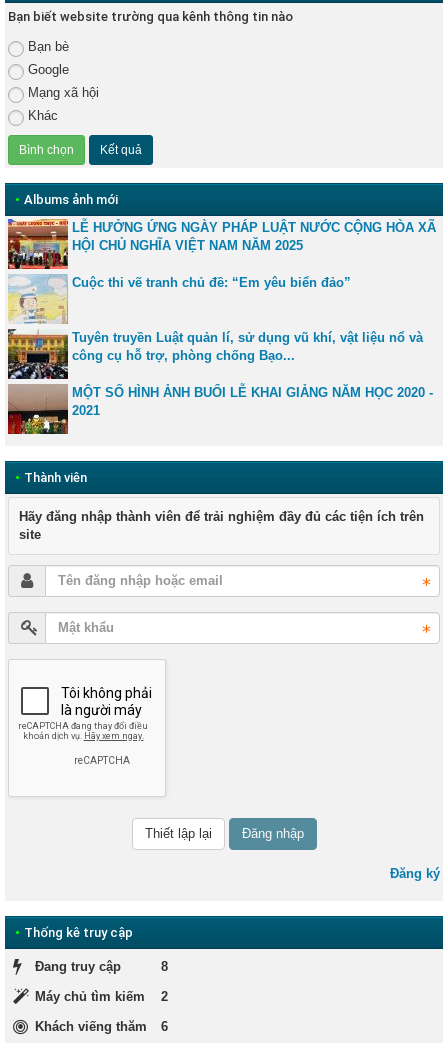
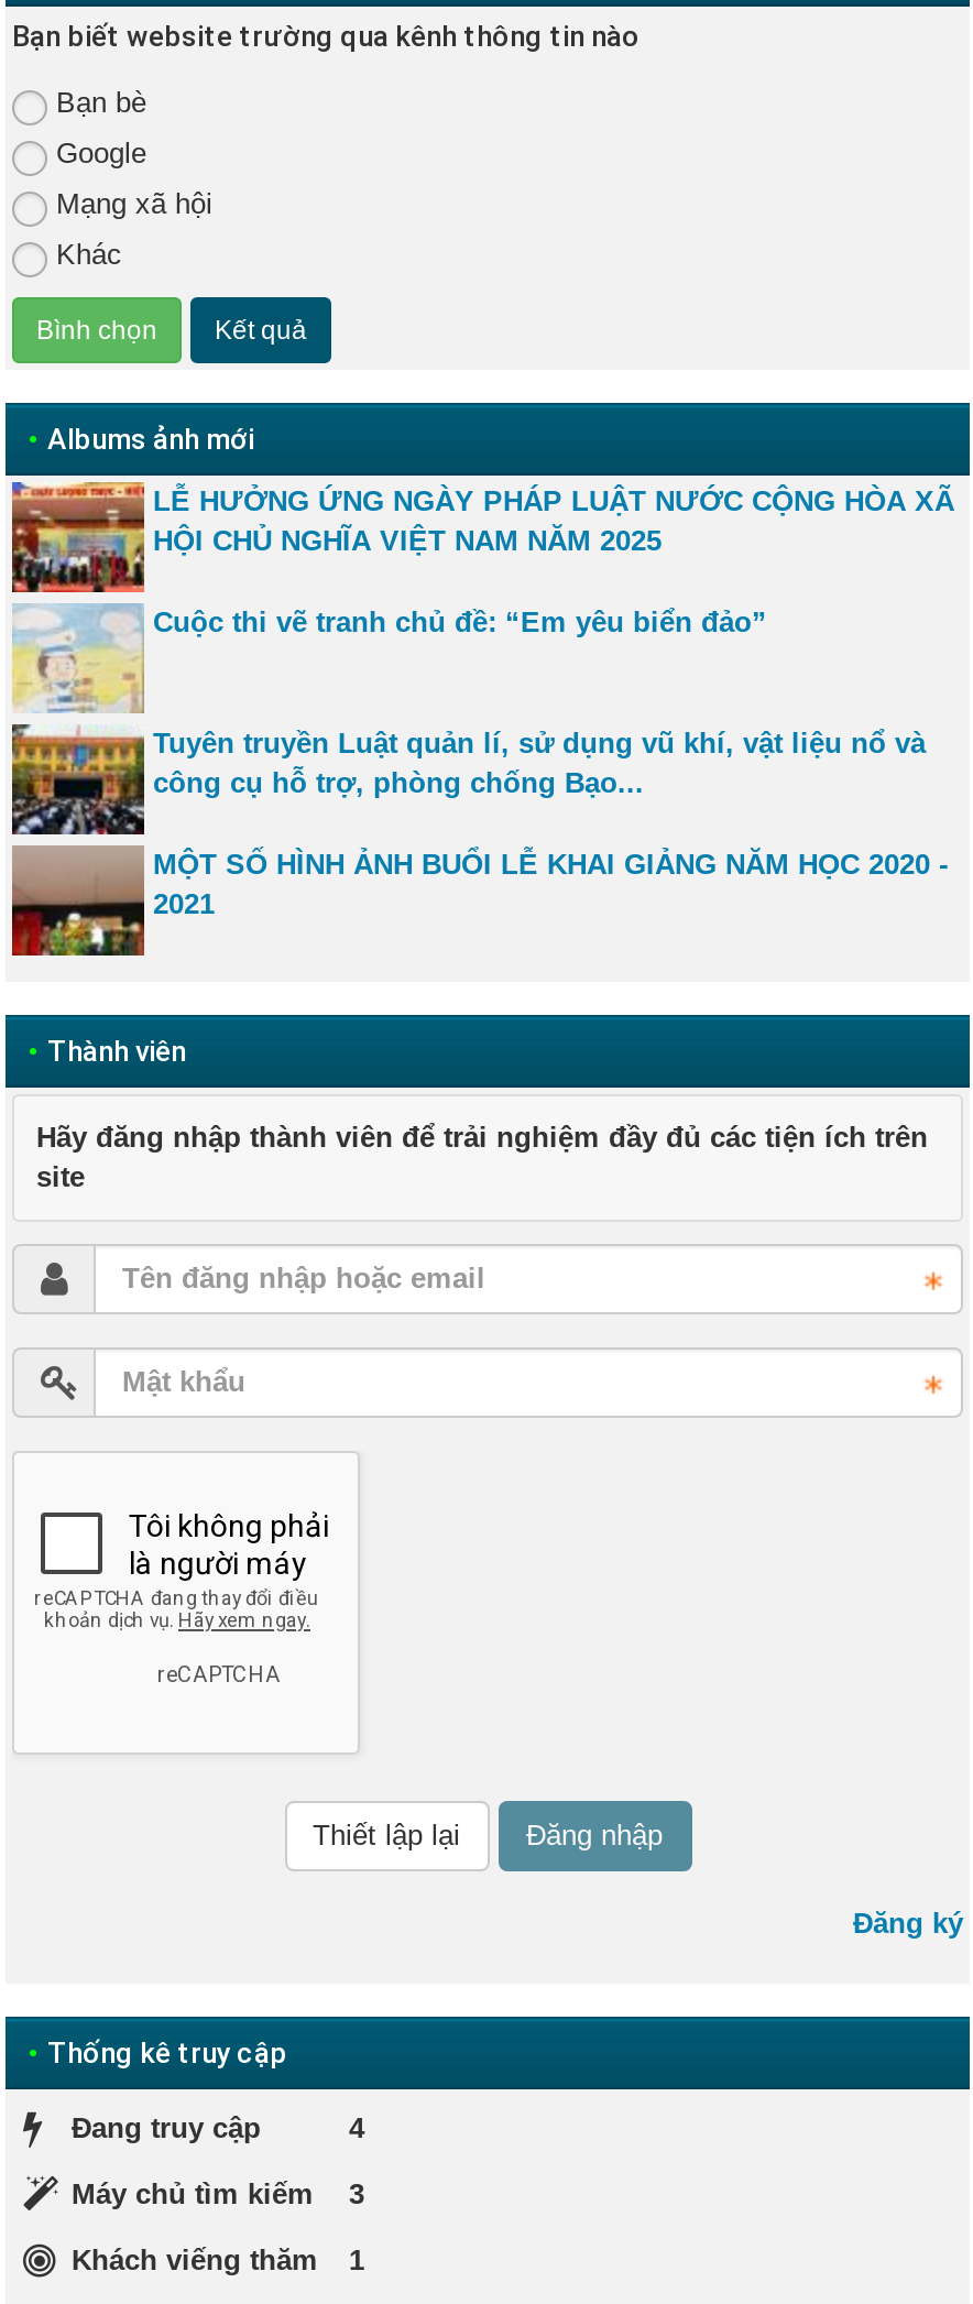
- 8
+ 4

- Máy chủ tìm kiếm 2
+ Máy chủ tìm kiếm 3

- Khách viếng thăm 6
+ Khách viếng thăm 1
